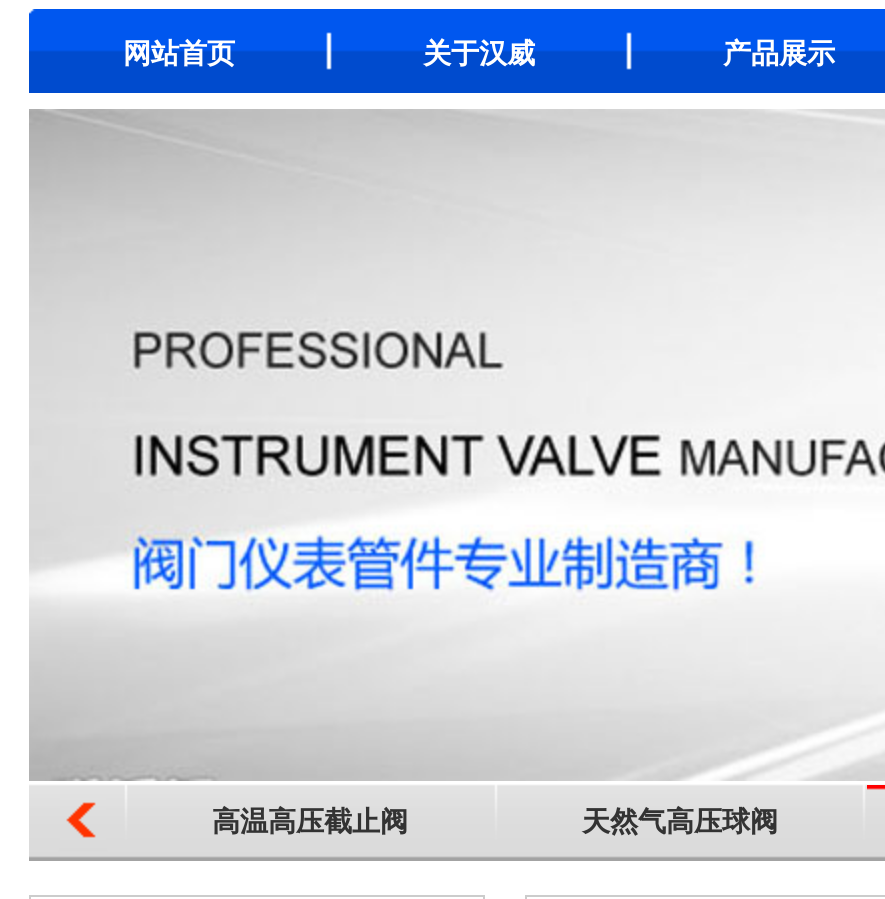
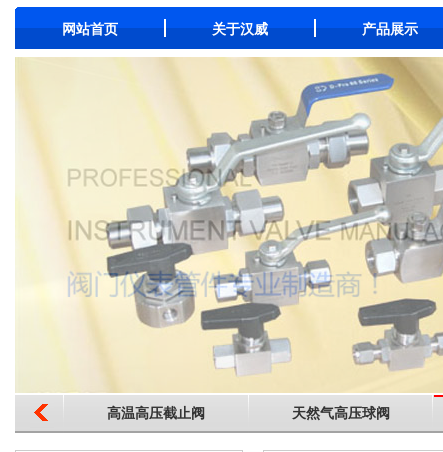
- [image]
+ [image]
